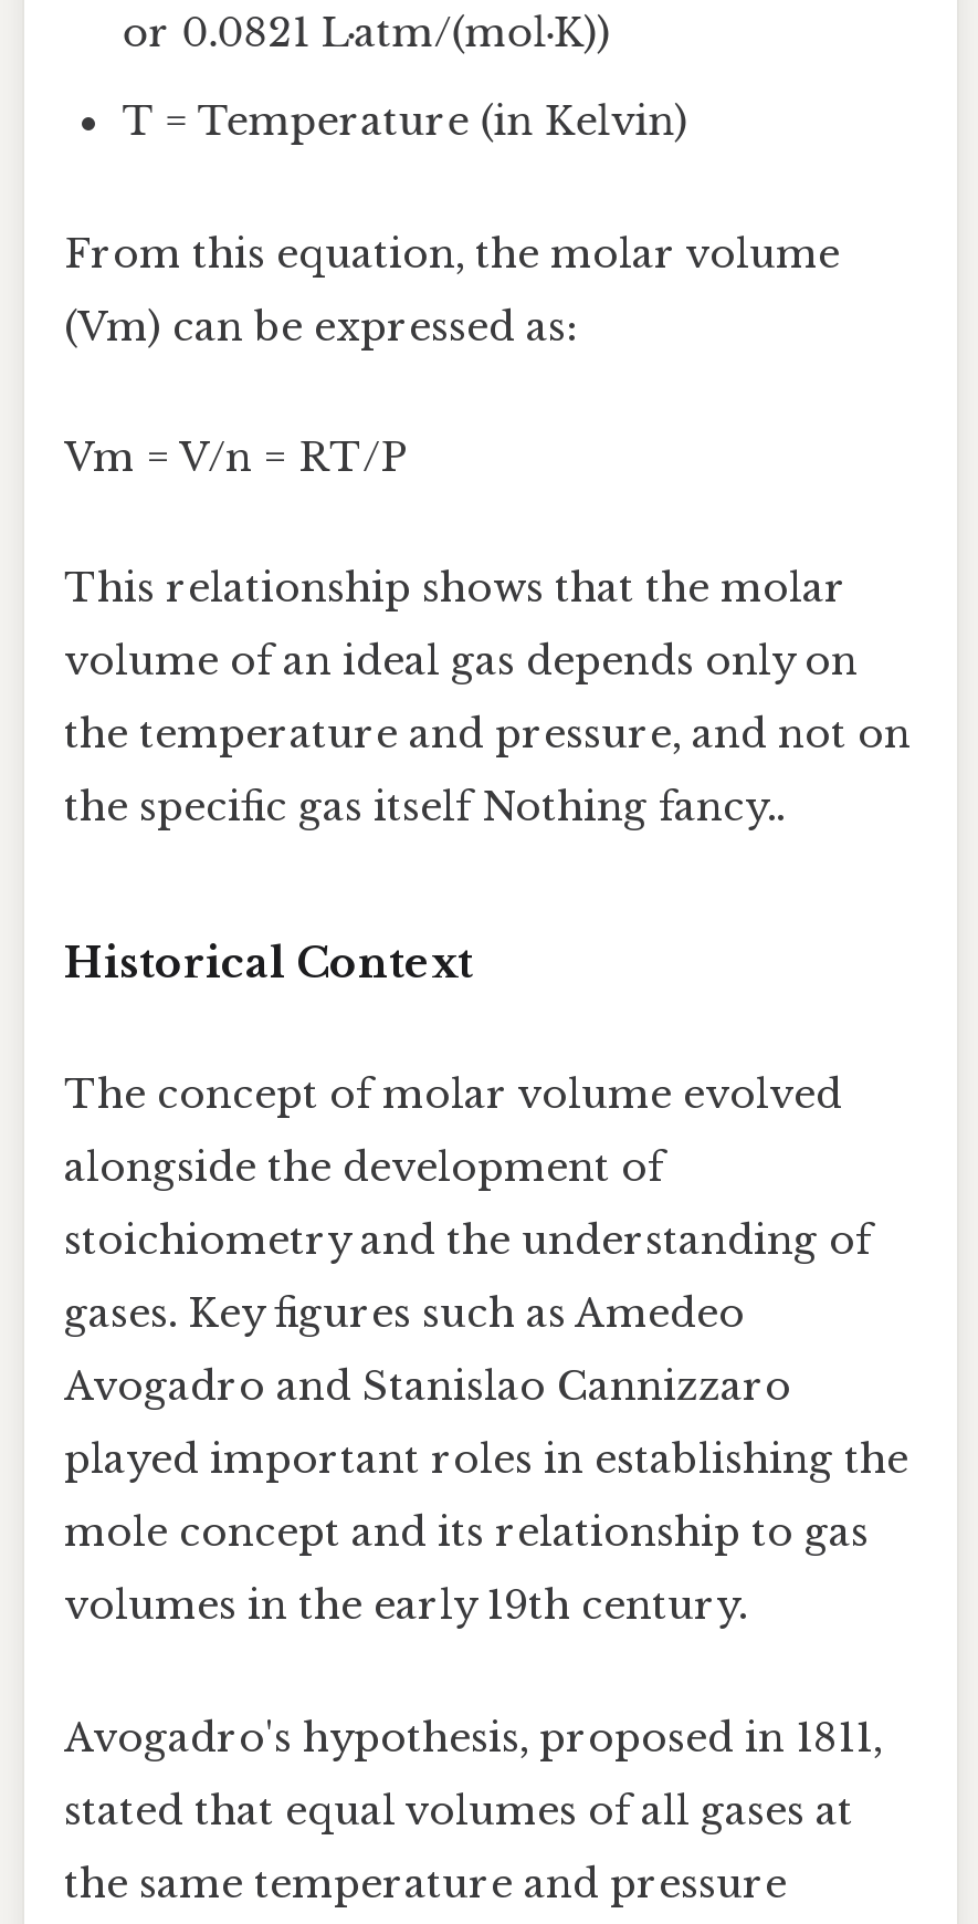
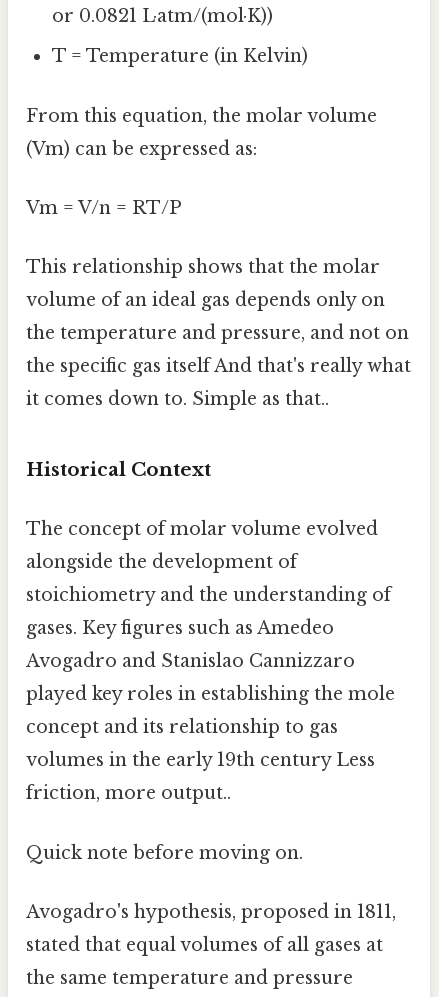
- the specific gas itself Nothing fancy..
+ the specific gas itself And that's really what
+ it comes down to. Simple as that..

- played important roles in establishing the
- mole concept and its relationship to gas
- volumes in the early 19th century.
+ played key roles in establishing the mole
+ concept and its relationship to gas
+ volumes in the early 19th century Less
+ friction, more output..
+ Quick note before moving on.
